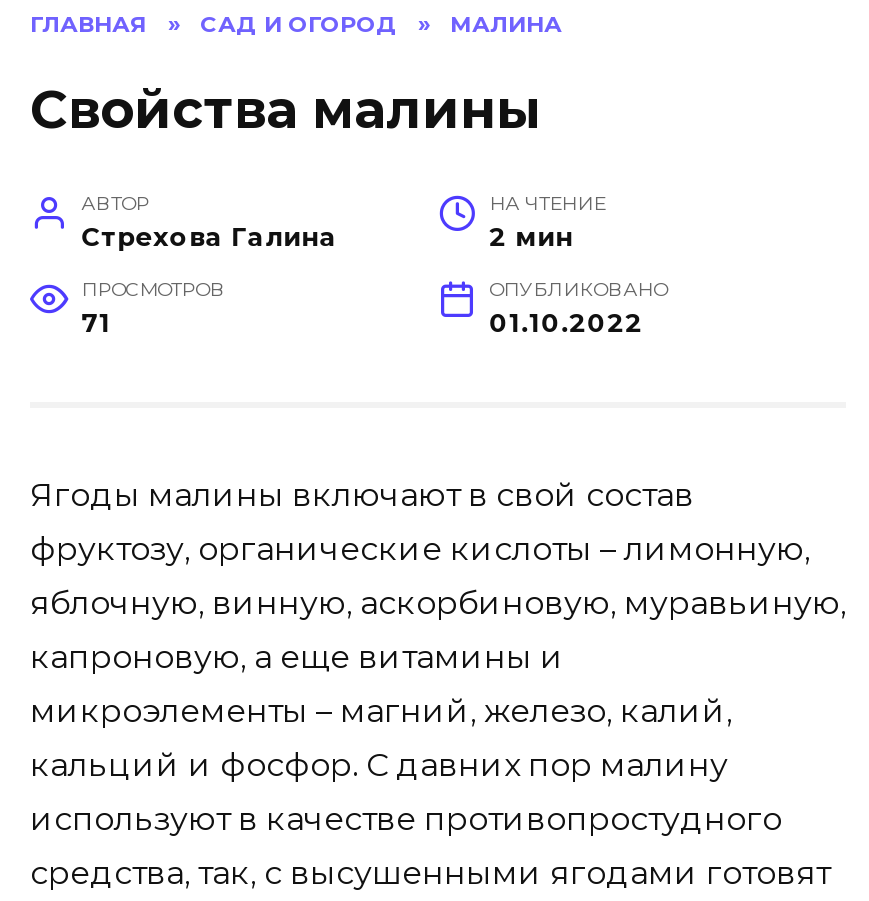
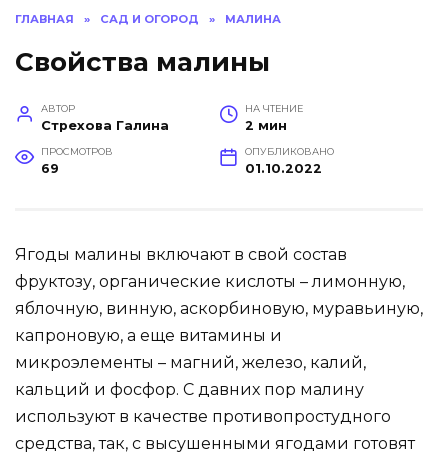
- 71
+ 69
